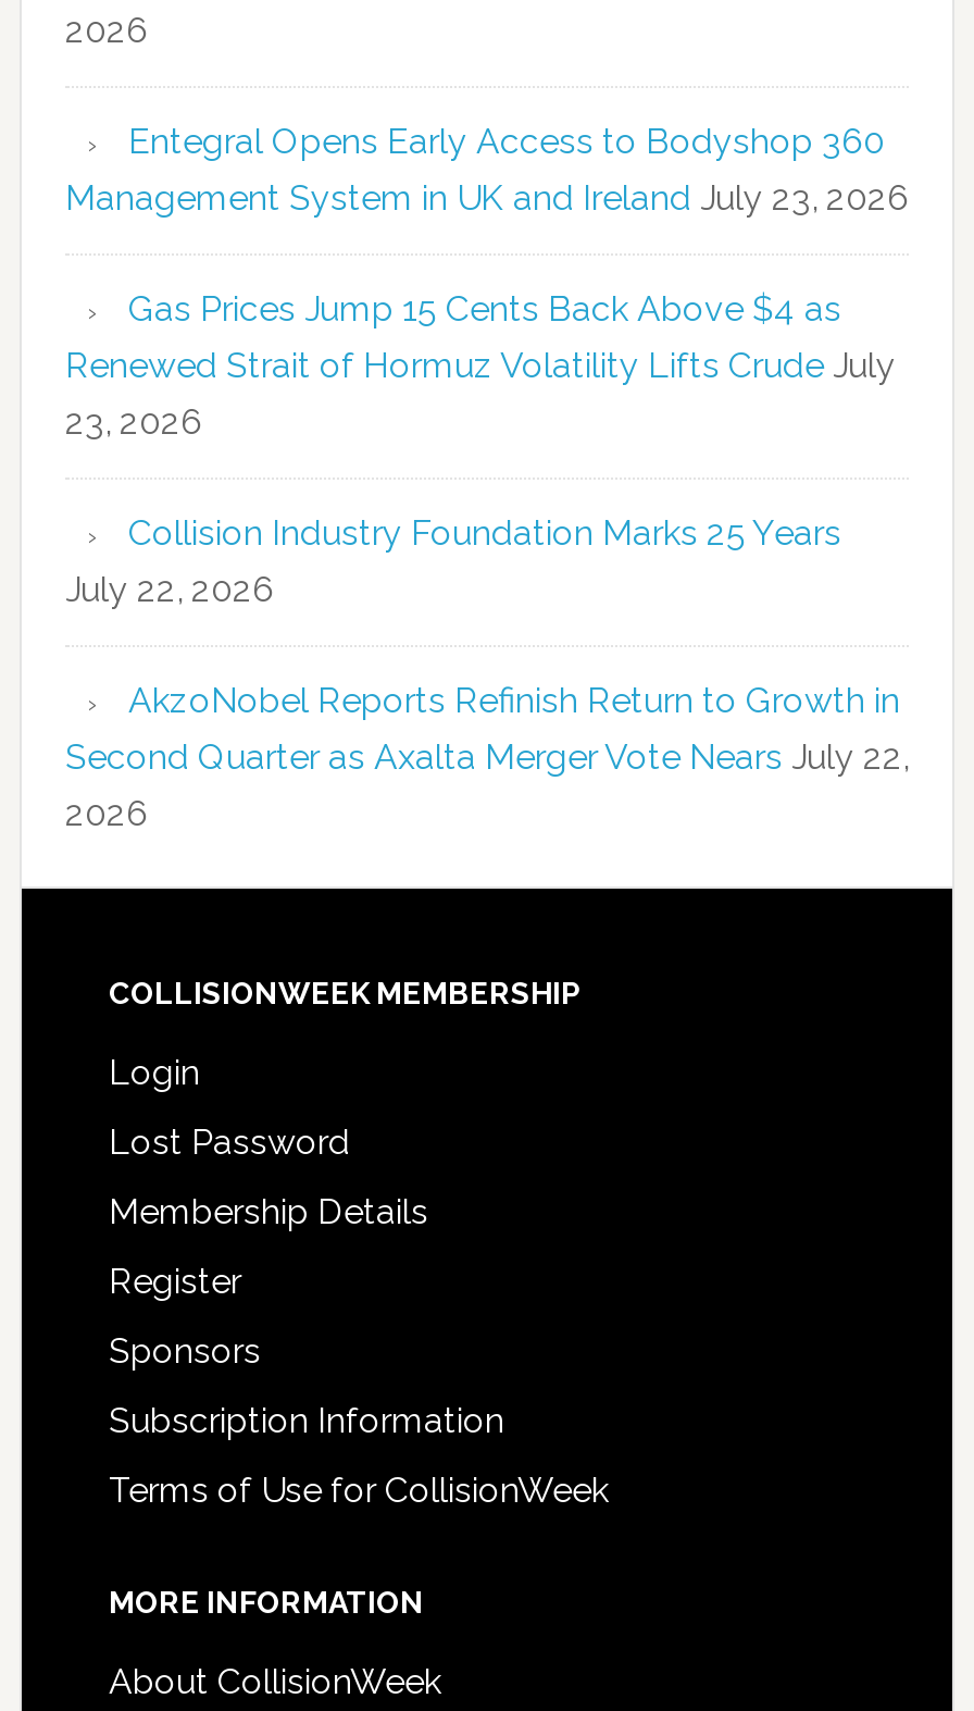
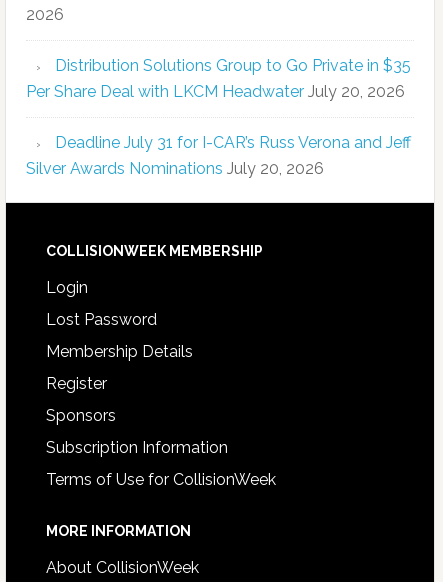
- Entegral Opens Early Access to Bodyshop 360
- Management System in UK and Ireland July 23, 2026
- Gas Prices Jump 15 Cents Back Above $4 as
- Renewed Strait of Hormuz Volatility Lifts Crude July
- 23, 2026
- Collision Industry Foundation Marks 25 Years
- July 22, 2026
- AkzoNobel Reports Refinish Return to Growth in
- Second Quarter as Axalta Merger Vote Nears July 22,
- 2026
+ Distribution Solutions Group to Go Private in $35
+ Per Share Deal with LKCM Headwater July 20, 2026
+ Deadline July 31 for I-CAR’s Russ Verona and Jeff
+ Silver Awards Nominations July 20, 2026
